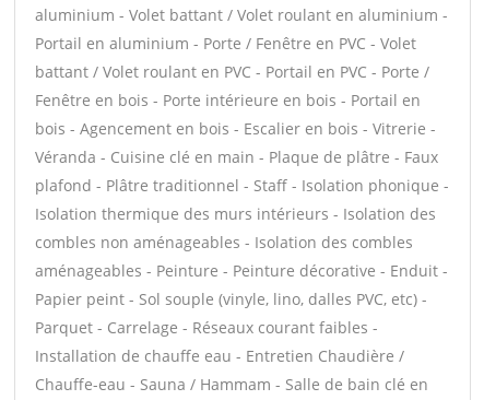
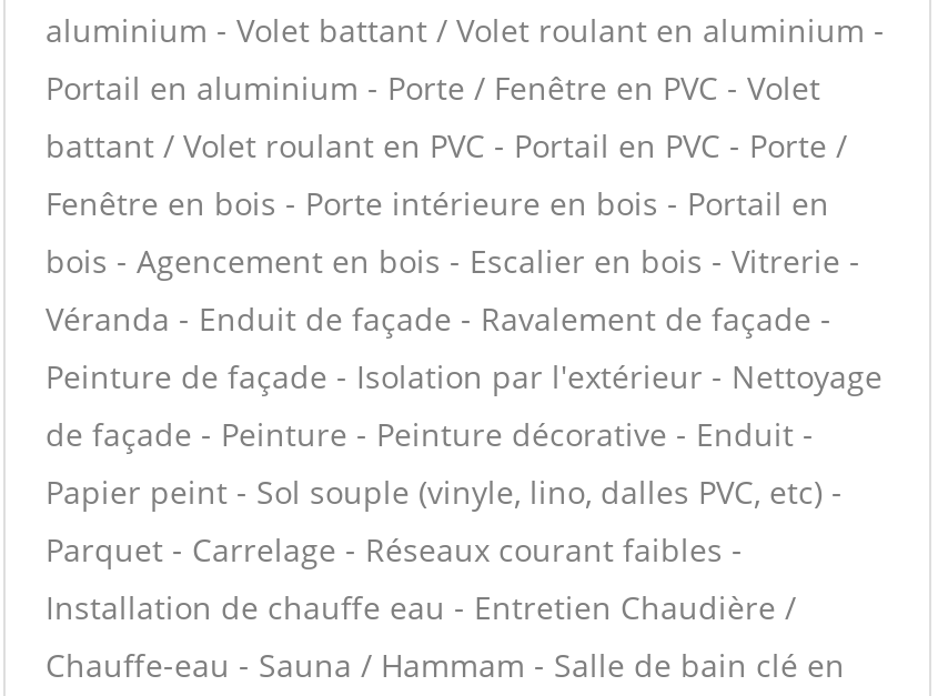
- Véranda - Cuisine clé en main - Plaque de plâtre - Faux
- plafond - Plâtre traditionnel - Staff - Isolation phonique -
- Isolation thermique des murs intérieurs - Isolation des
- combles non aménageables - Isolation des combles
- aménageables - Peinture - Peinture décorative - Enduit -
+ Véranda - Enduit de façade - Ravalement de façade -
+ Peinture de façade - Isolation par l'extérieur - Nettoyage
+ de façade - Peinture - Peinture décorative - Enduit -
